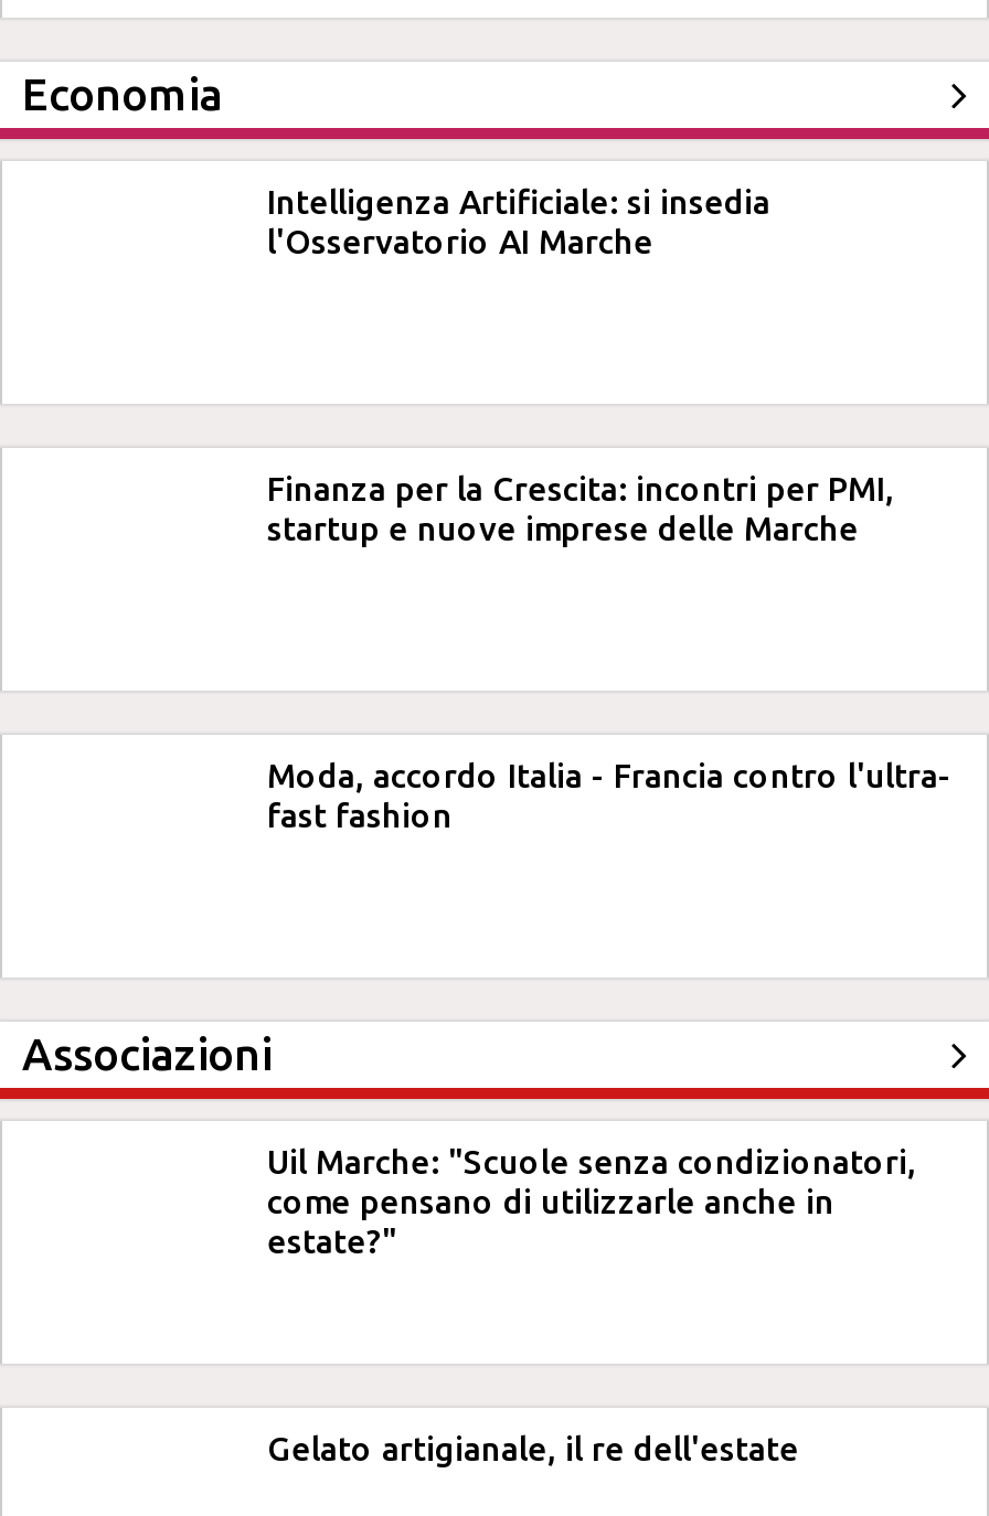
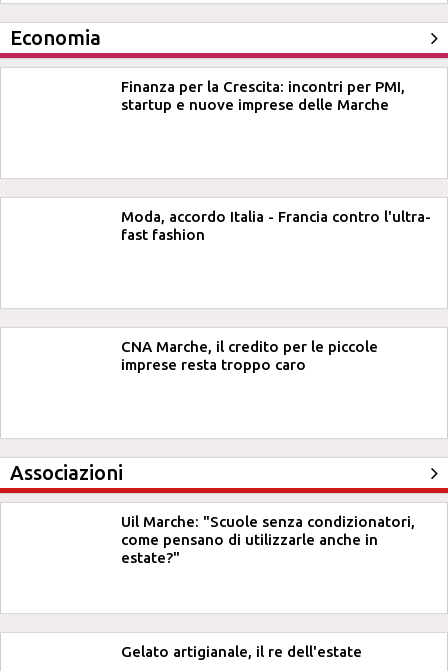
- Intelligenza Artificiale: si insedia
- l'Osservatorio AI Marche

moved up: Finanza per la Crescita: incontri per PMI, | startup e nuove imprese delle Marche | Moda, accordo Italia - Francia contro l'ultra- | fast fashion

+ CNA Marche, il credito per le piccole
+ imprese resta troppo caro
